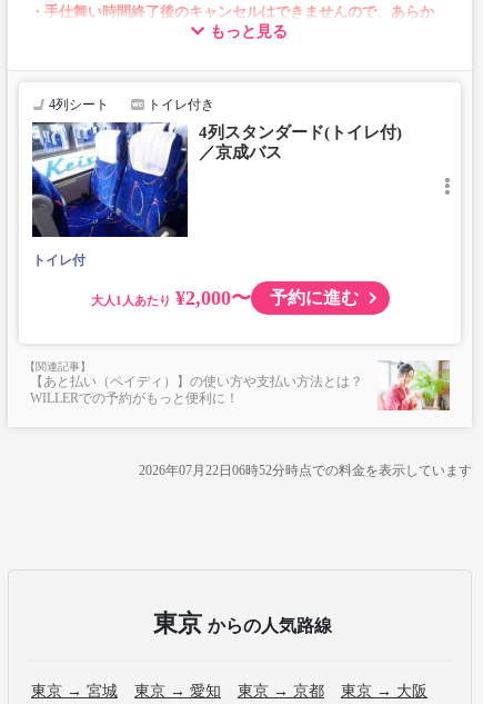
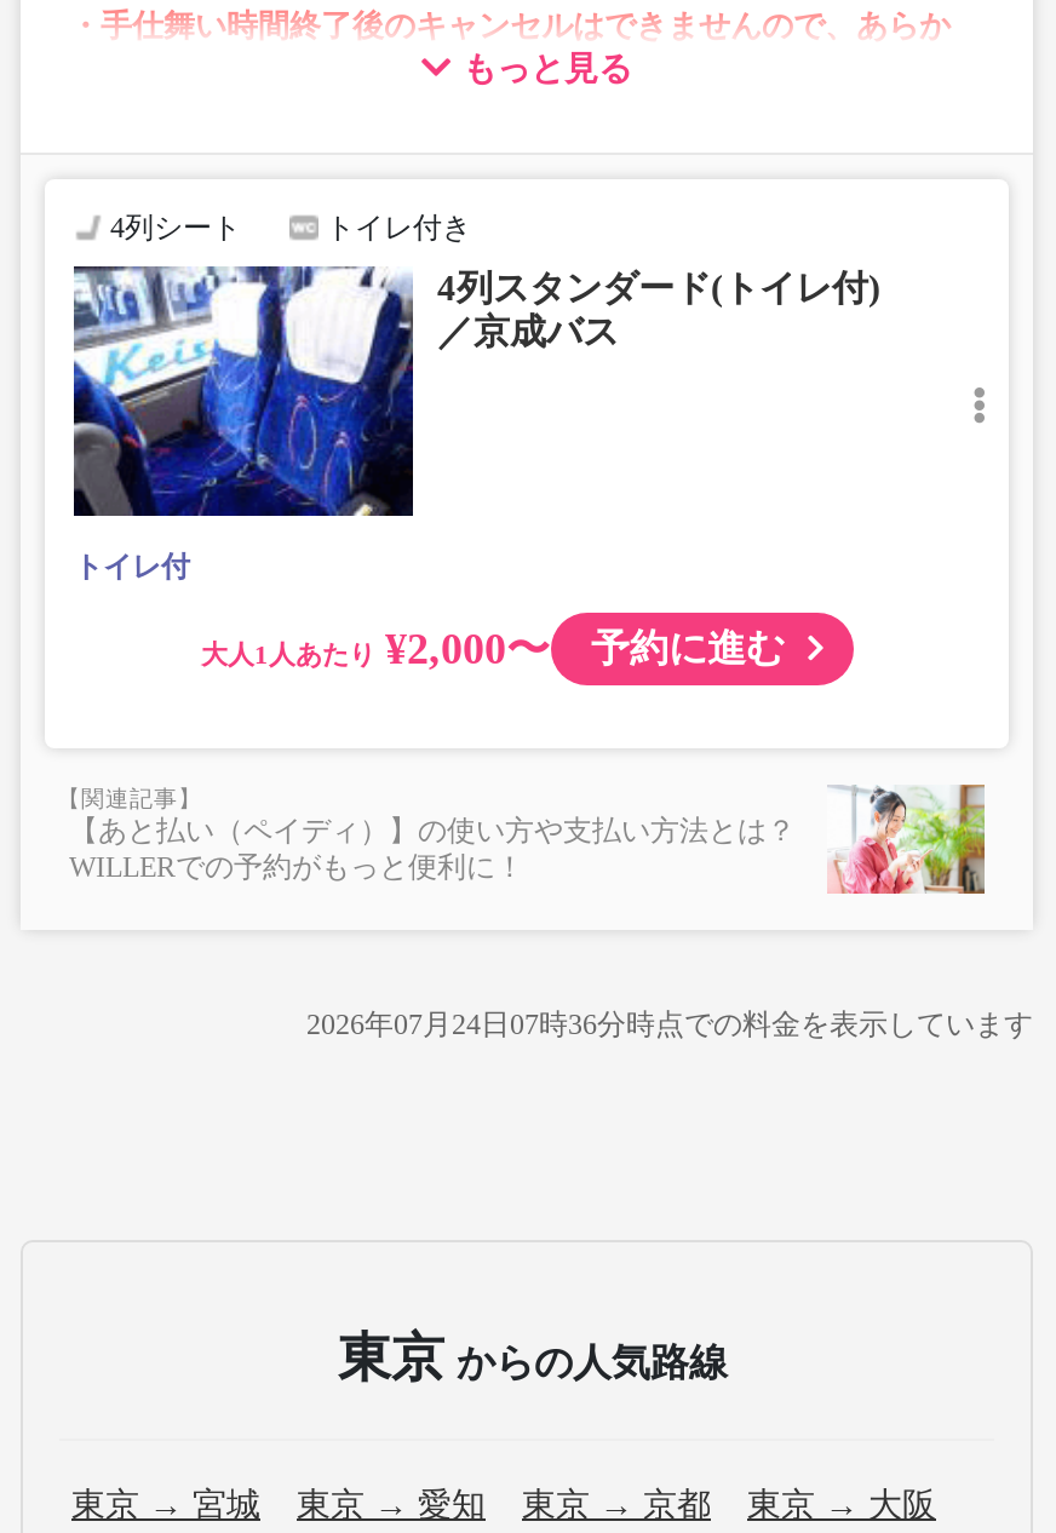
- 2026年07月22日06時52分時点での料金を表示しています
+ 2026年07月24日07時36分時点での料金を表示しています
